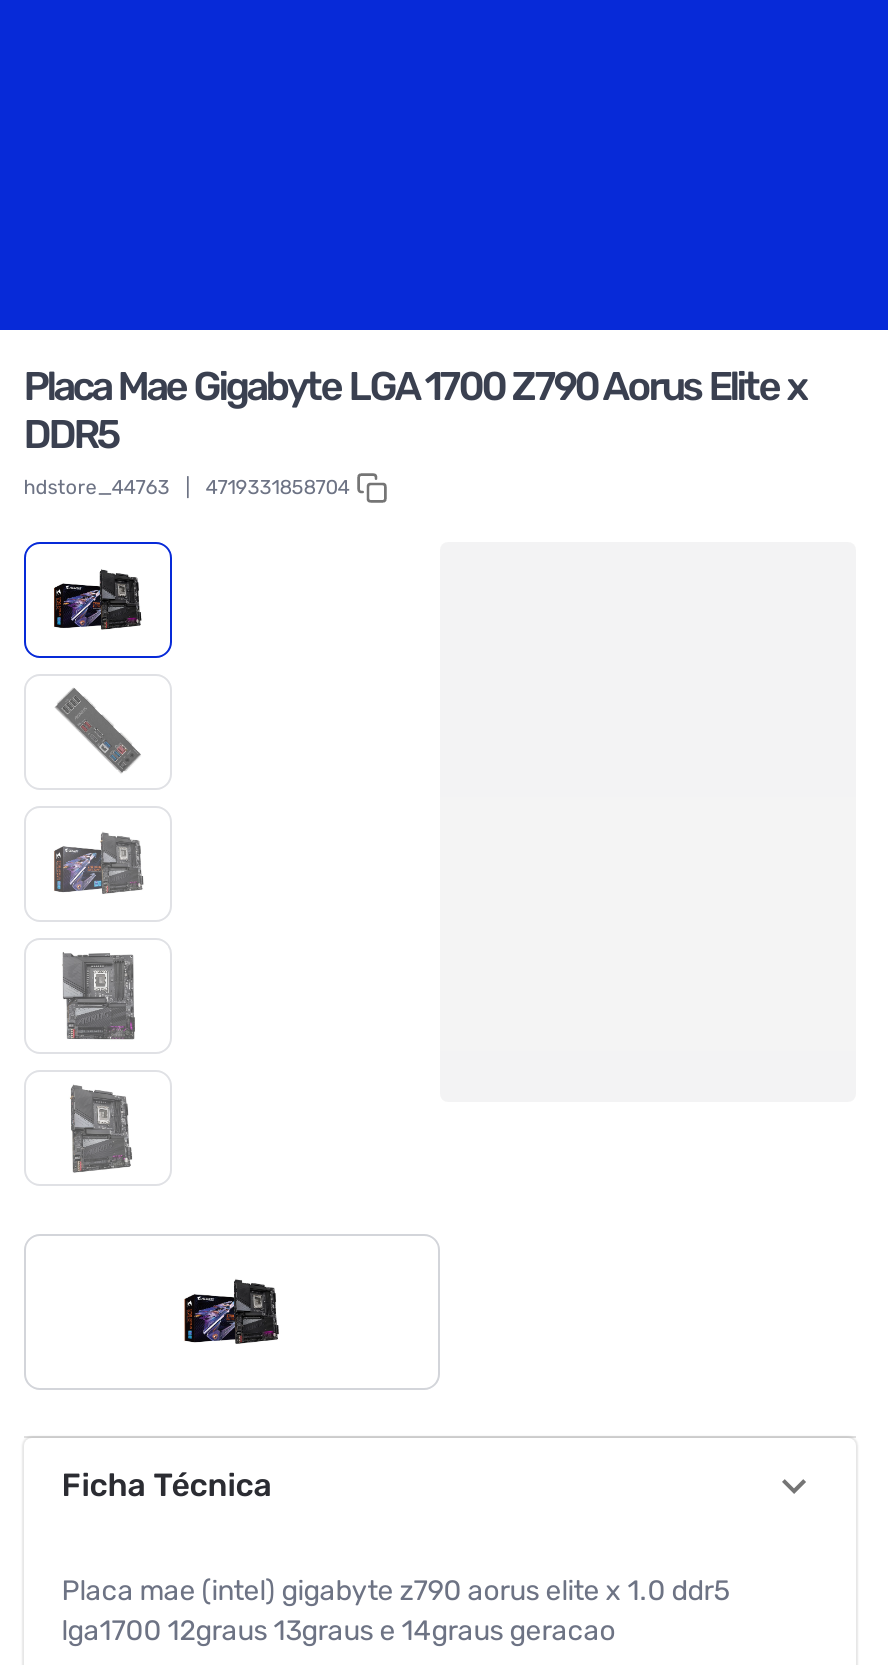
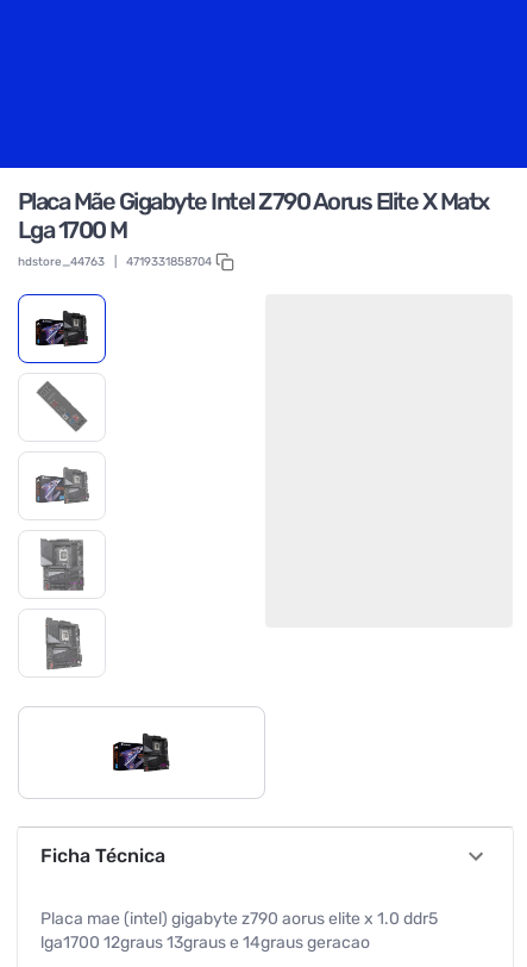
- Placa Mae Gigabyte LGA 1700 Z790 Aorus Elite x
- DDR5
+ Placa Mãe Gigabyte Intel Z790 Aorus Elite X Matx
+ Lga 1700 M
